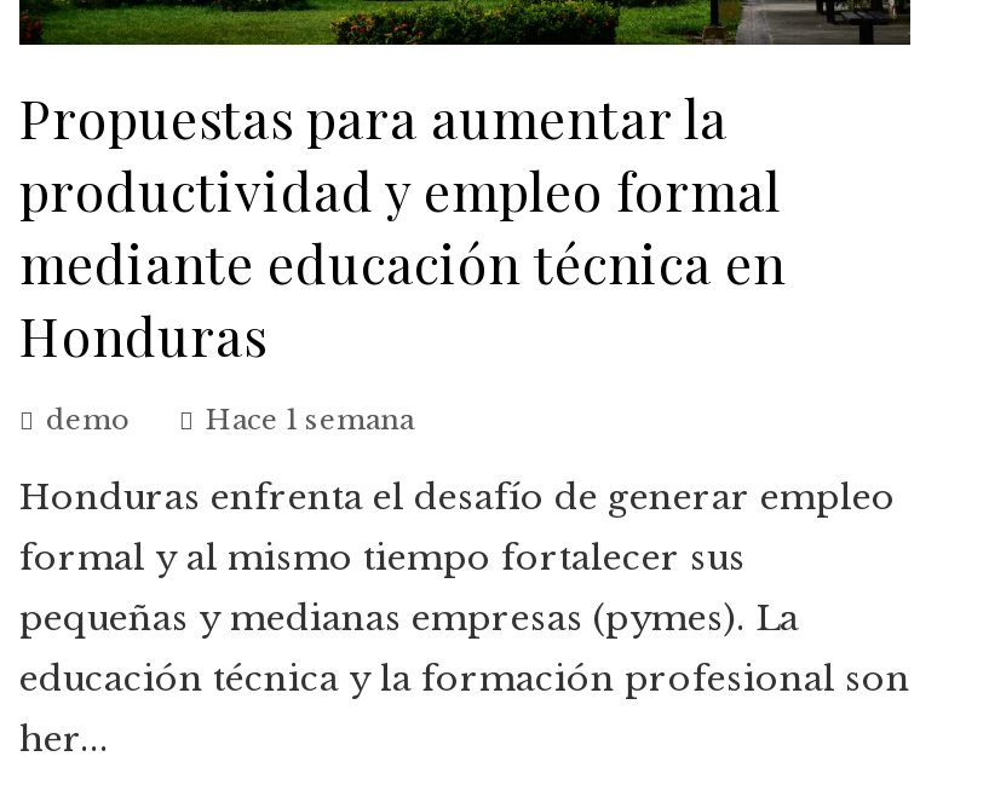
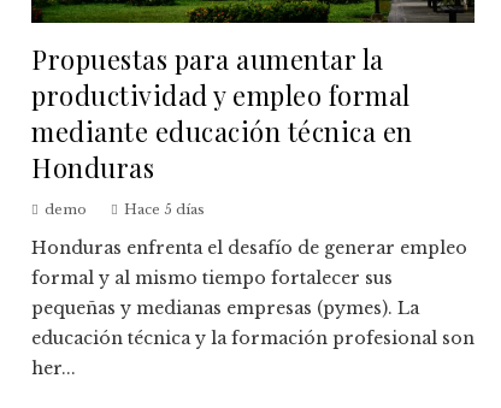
- Hace 1 semana
+ Hace 5 días
